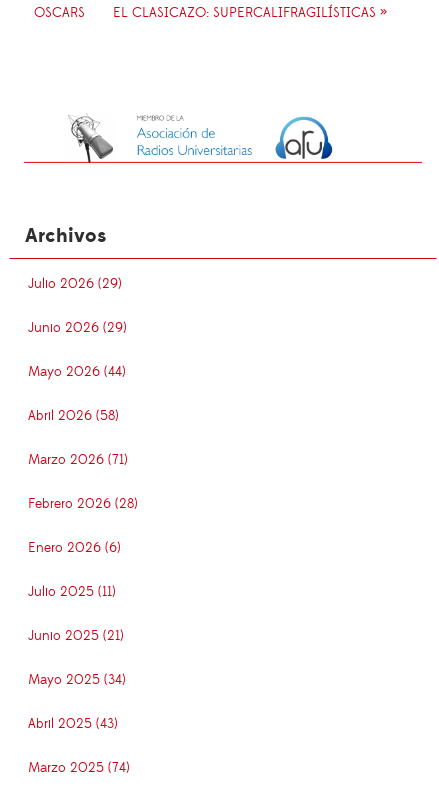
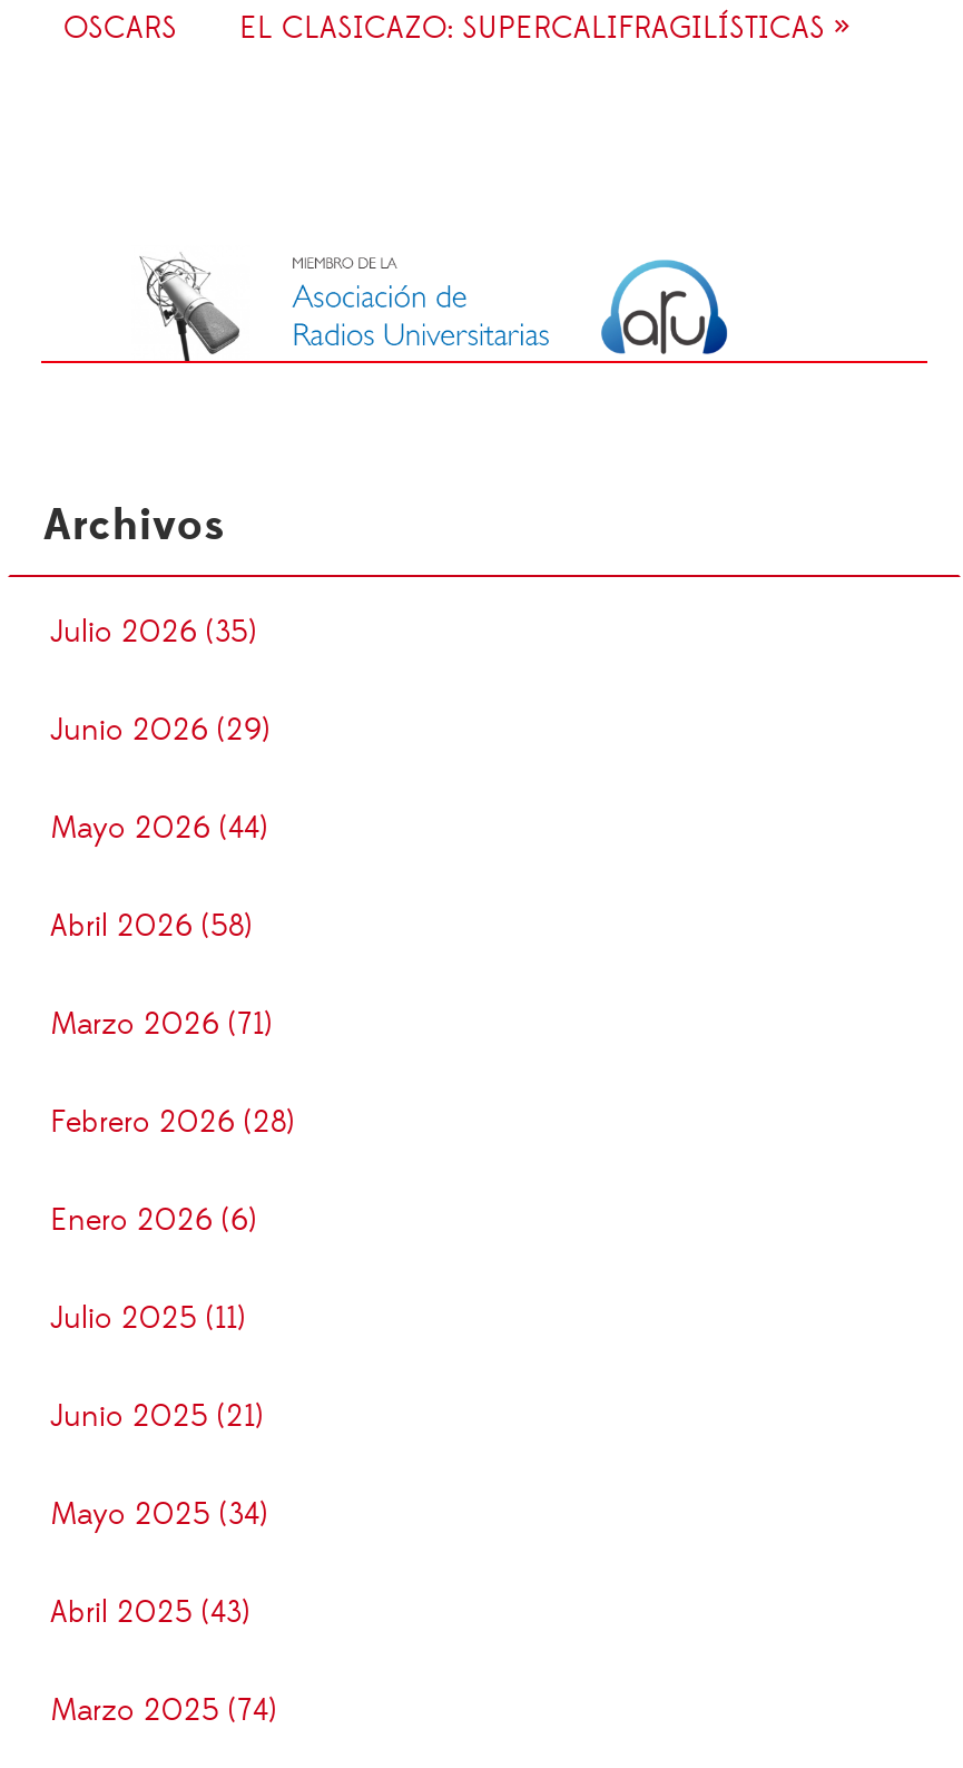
- Julio 2026 (29)
+ Julio 2026 (35)
